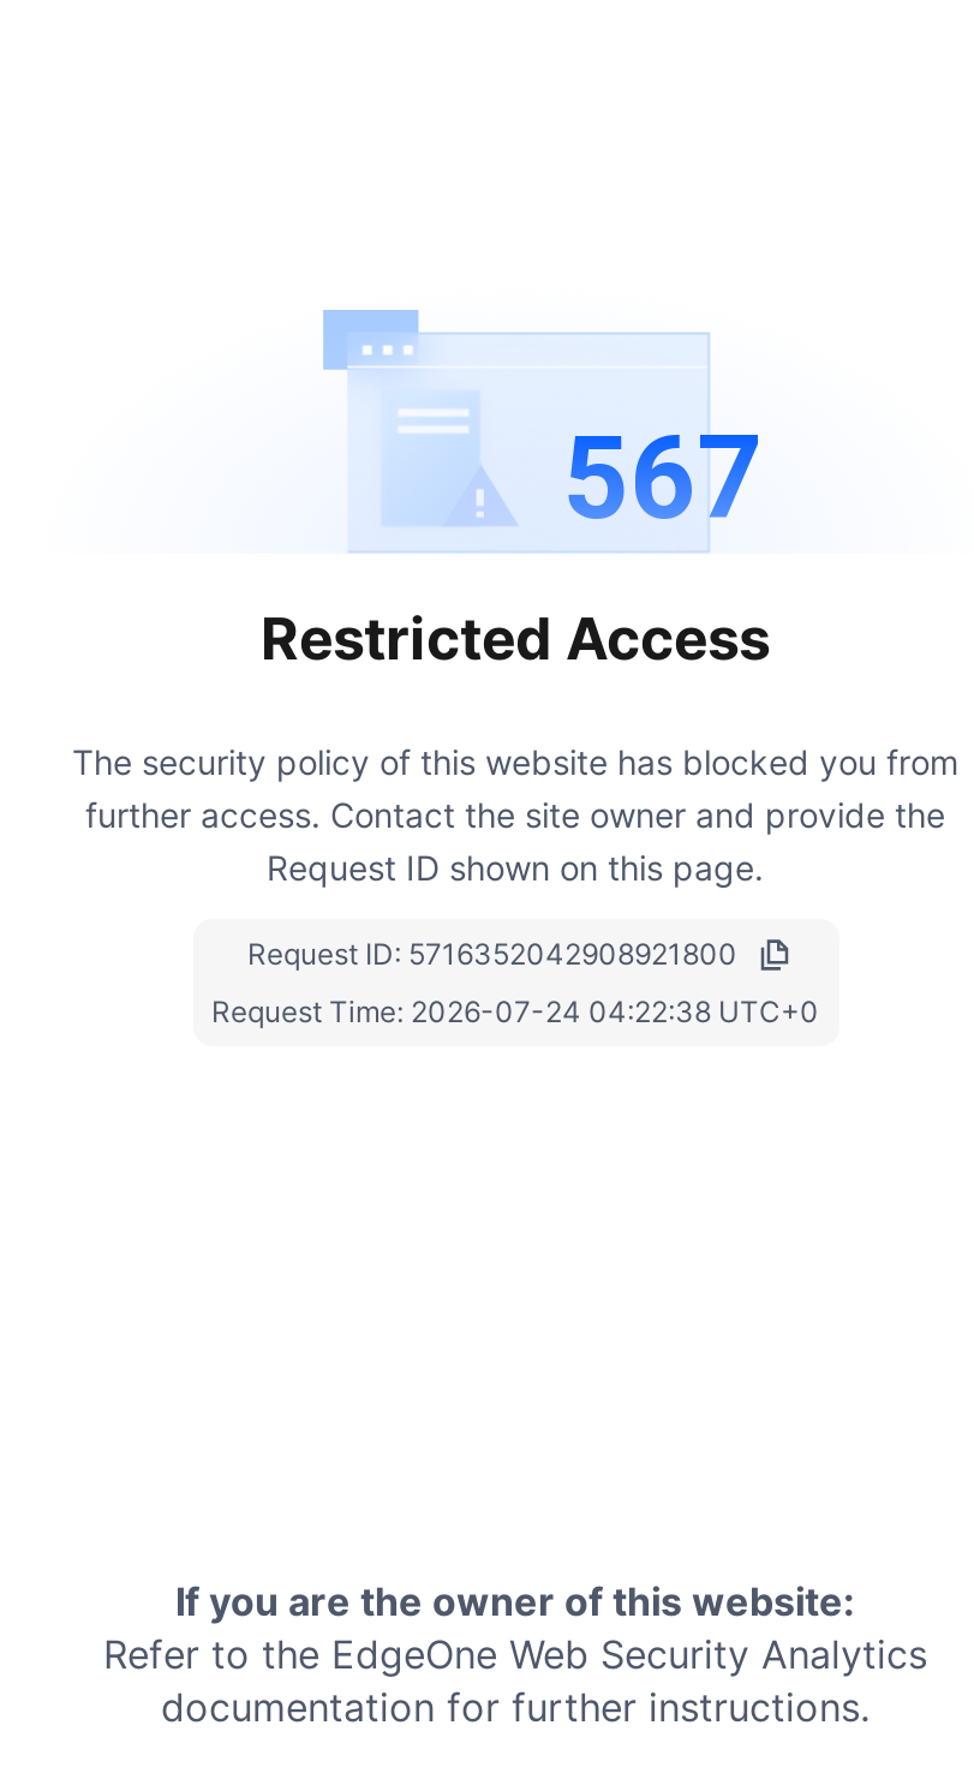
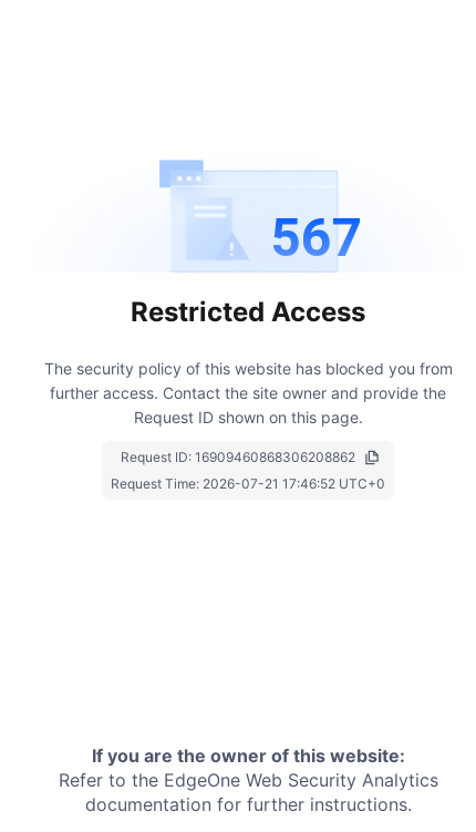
- Request ID: 5716352042908921800
+ Request ID: 16909460868306208862

- Request Time: 2026-07-24 04:22:38 UTC+0
+ Request Time: 2026-07-21 17:46:52 UTC+0
